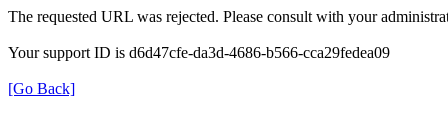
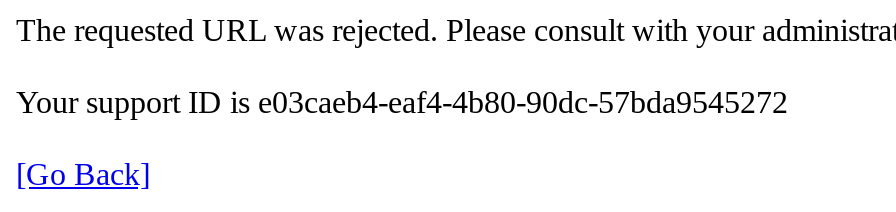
- Your support ID is d6d47cfe-da3d-4686-b566-cca29fedea09
+ Your support ID is e03caeb4-eaf4-4b80-90dc-57bda9545272
